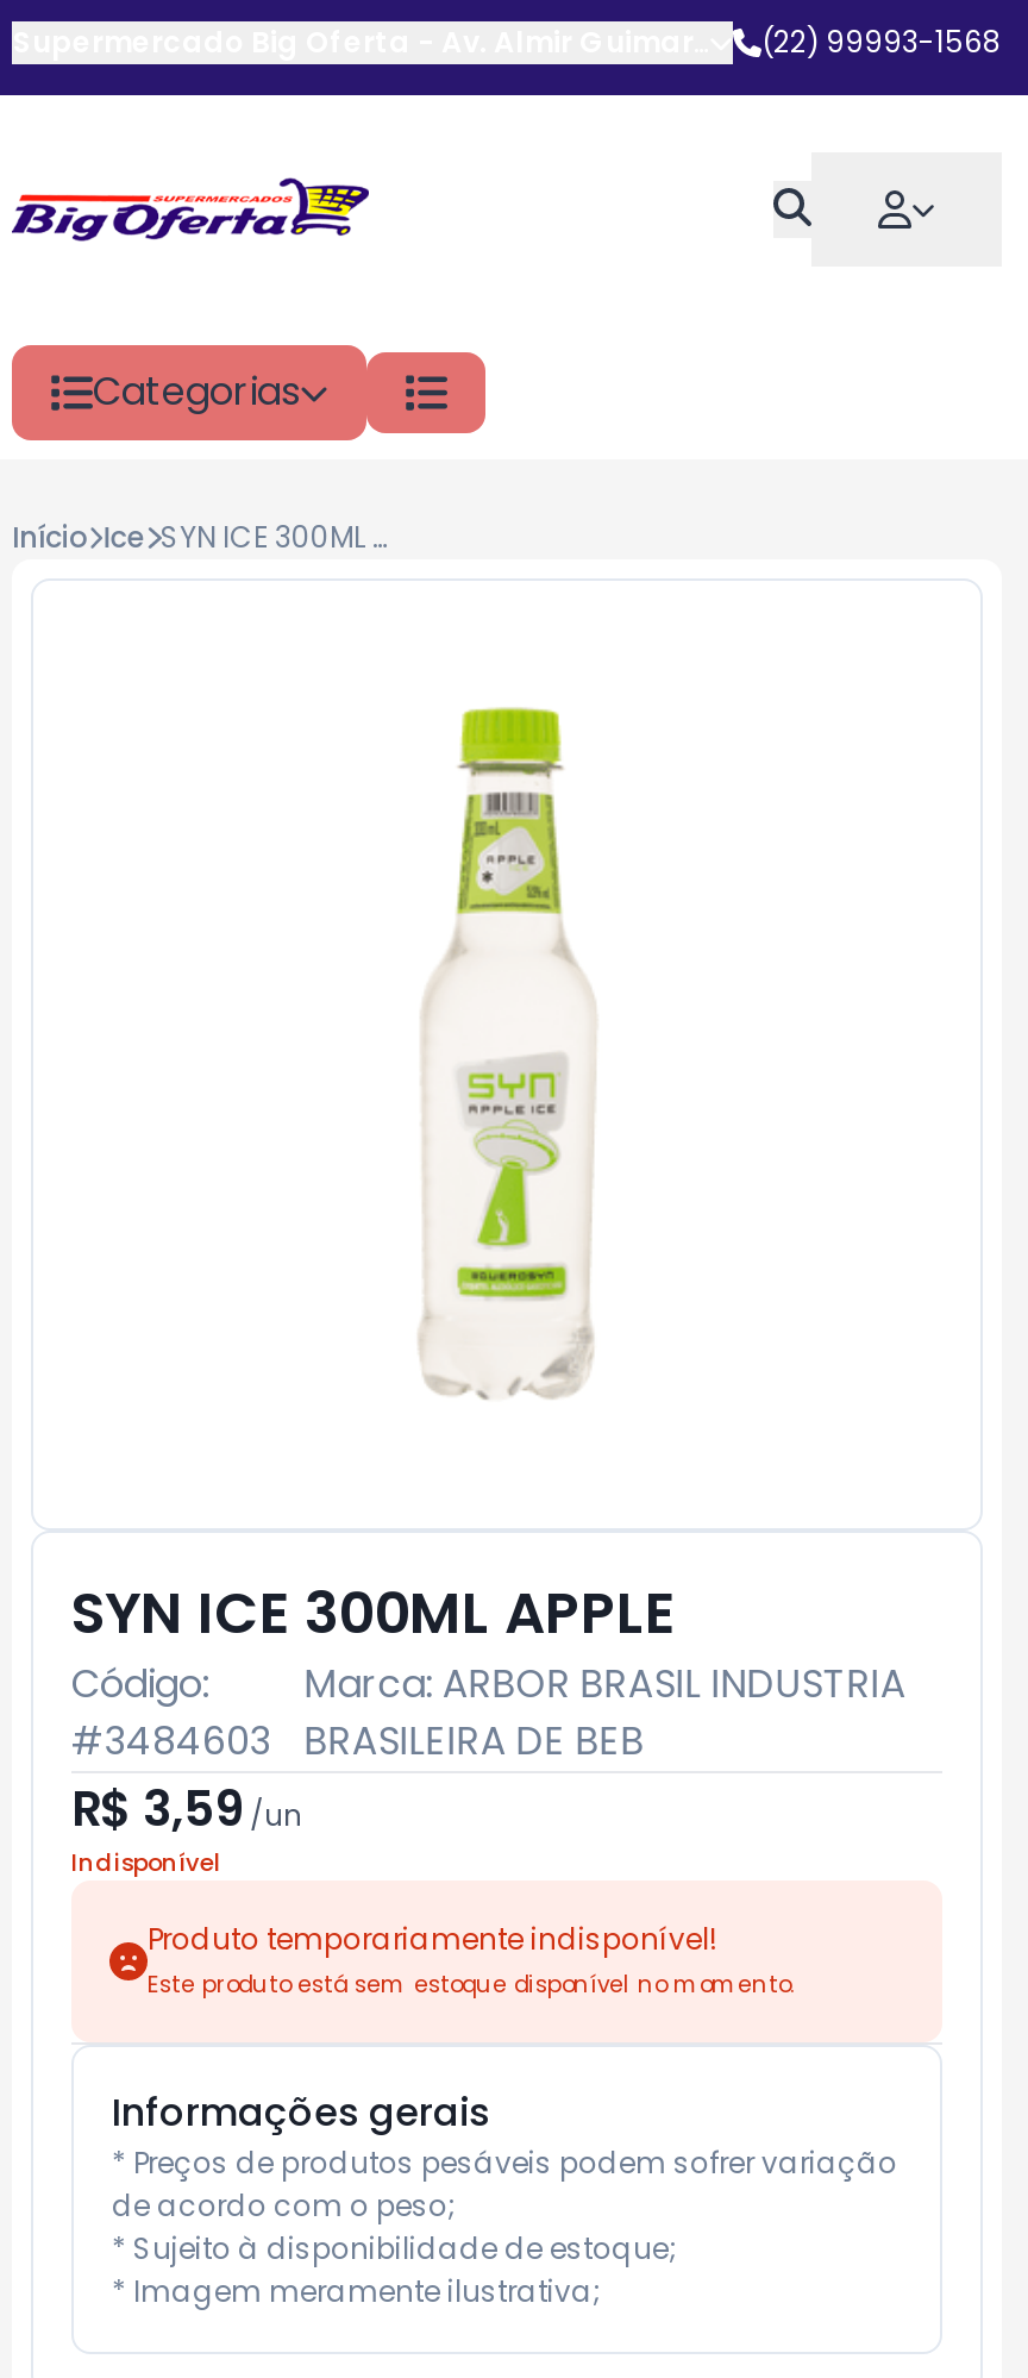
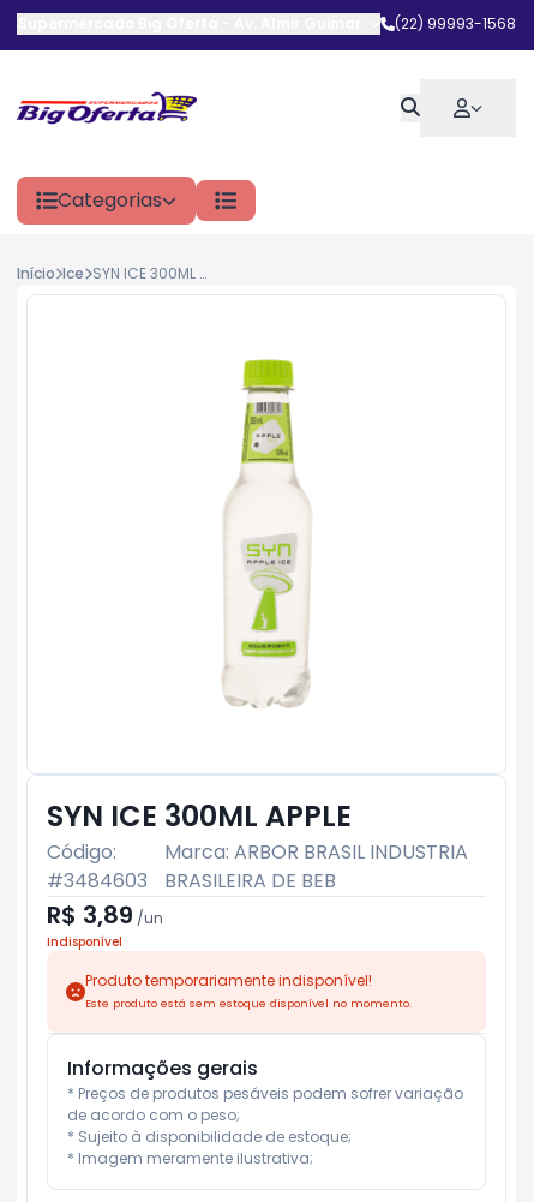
- R$ 3,59/un
+ R$ 3,89/un
